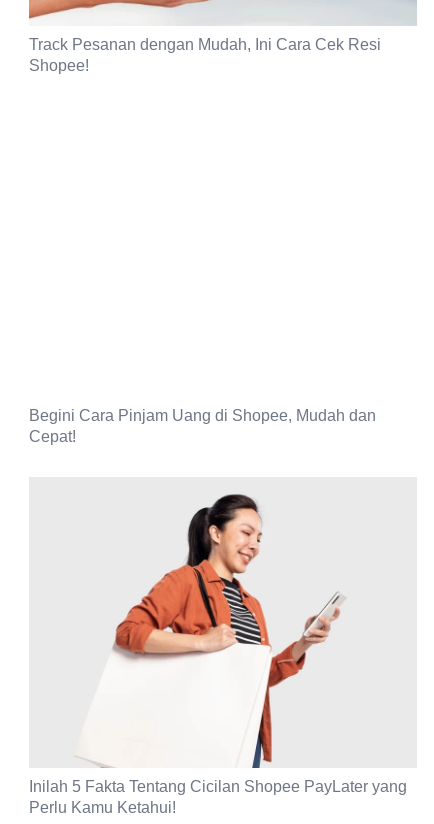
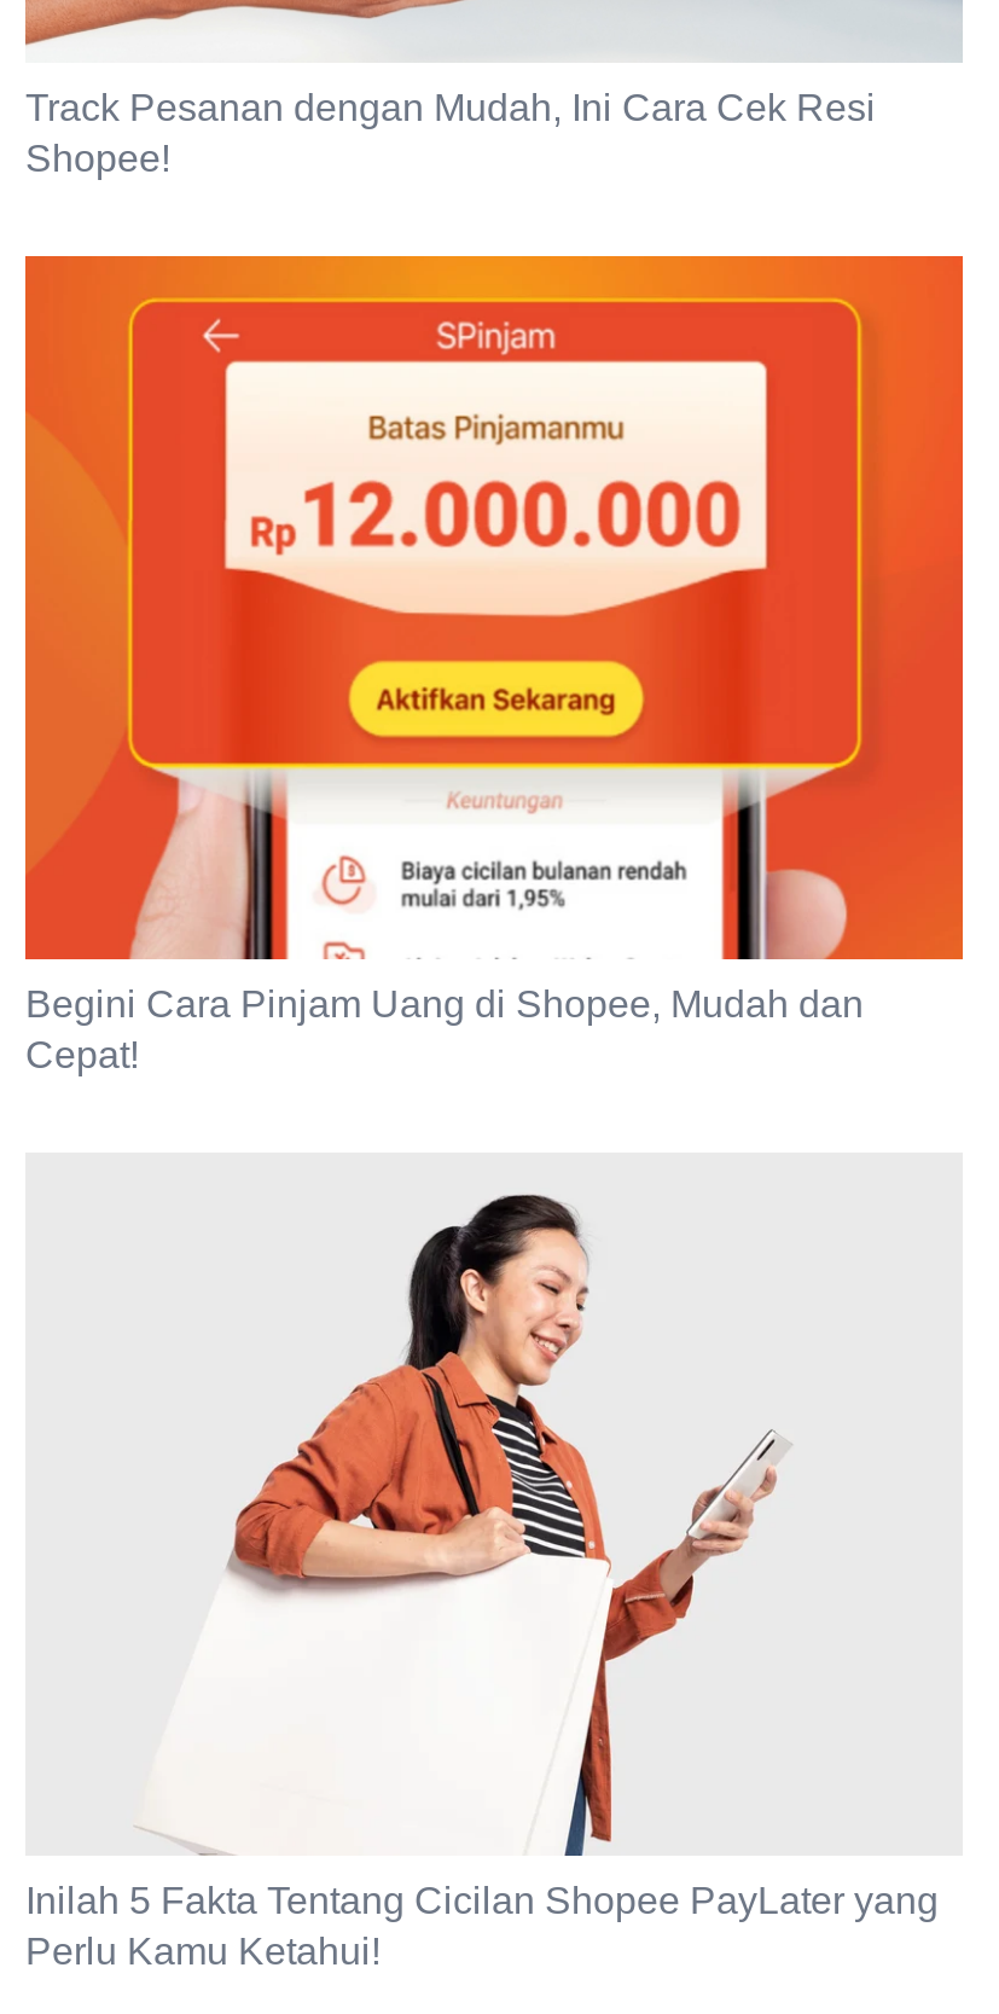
+ [image]
